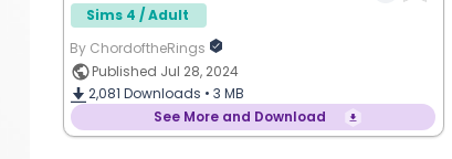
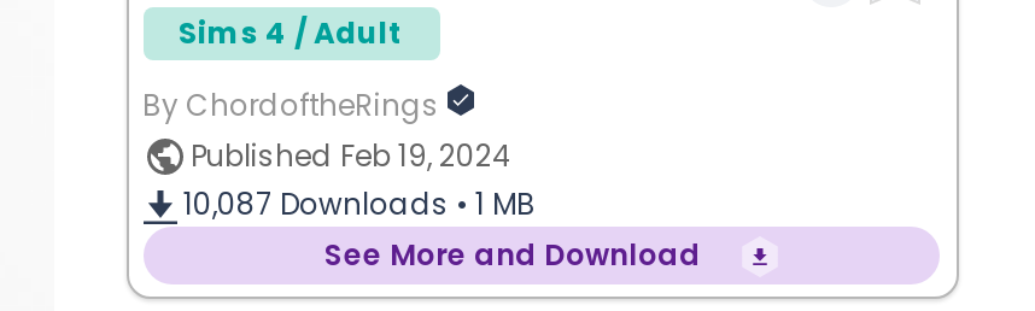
- Published Jul 28, 2024
+ Published Feb 19, 2024

- 2,081 Downloads • 3 MB
+ 10,087 Downloads • 1 MB
